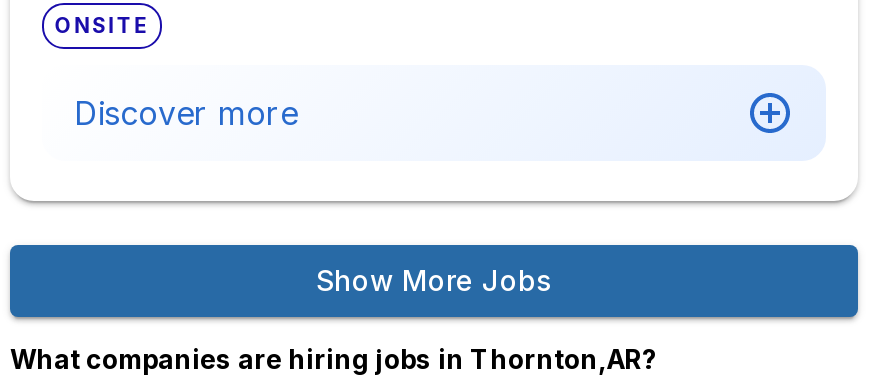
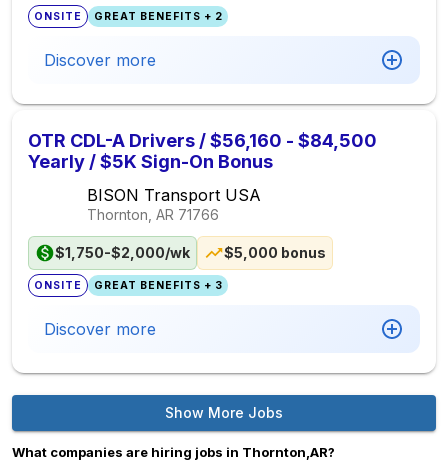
+ OTR CDL-A Drivers / $56,160 - $84,500
+ Yearly / $5K Sign-On Bonus
+ BISON Transport USA
+ Thornton, AR 71766
+ $1,750-$2,000/wk
+ $5,000 bonus
+ ONSITE
+ GREAT BENEFITS + 3

+ GREAT BENEFITS + 2
+ Discover more
